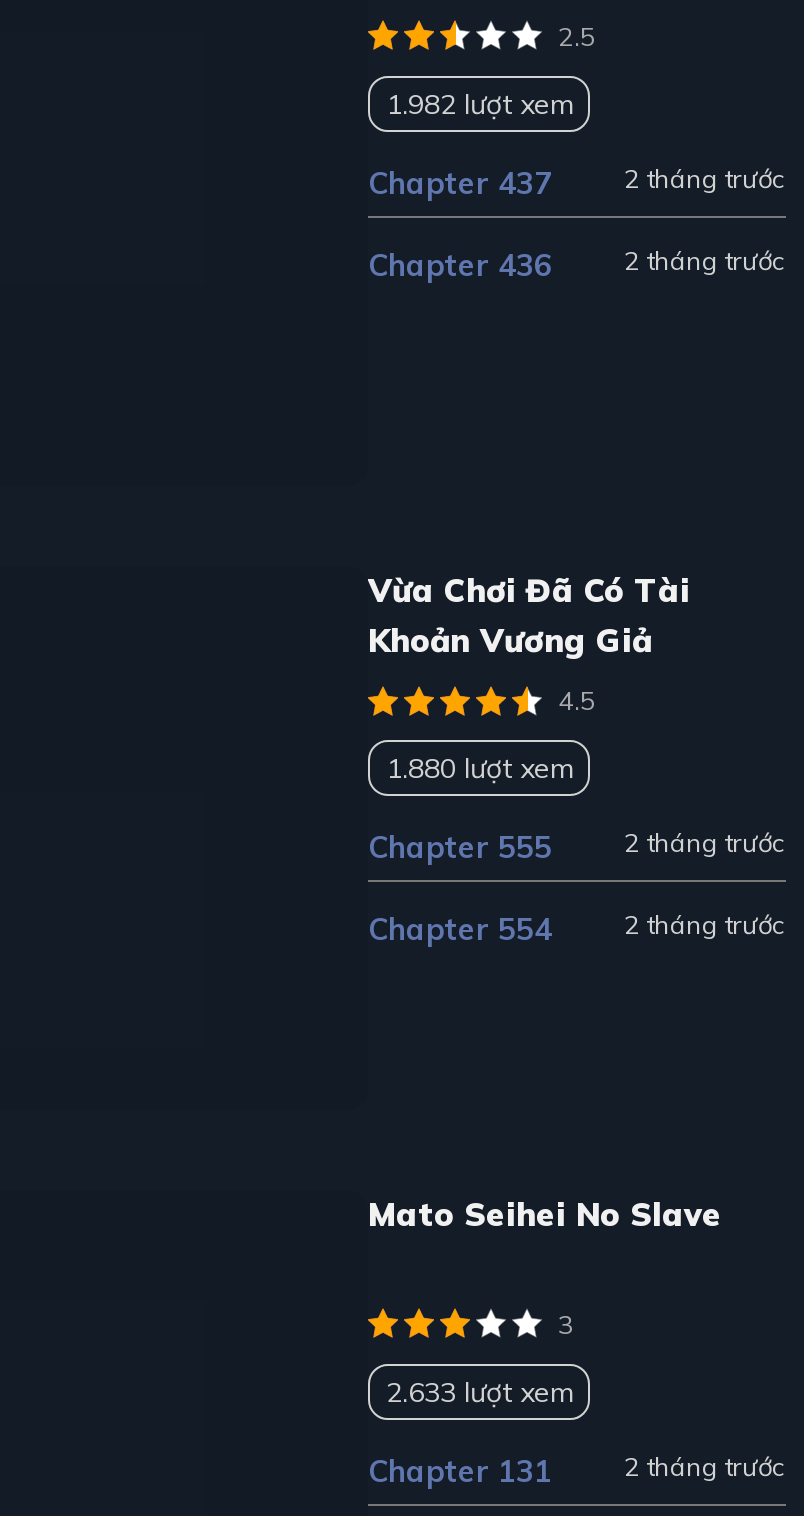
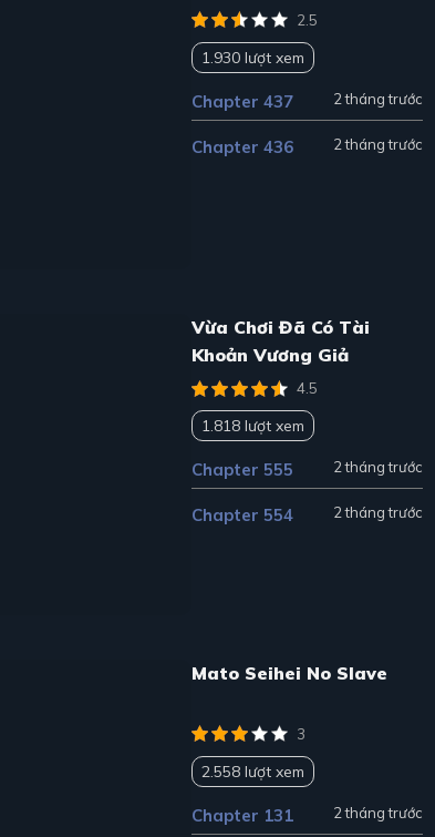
- 1.982 lượt xem
+ 1.930 lượt xem

- 1.880 lượt xem
+ 1.818 lượt xem

- 2.633 lượt xem
+ 2.558 lượt xem
